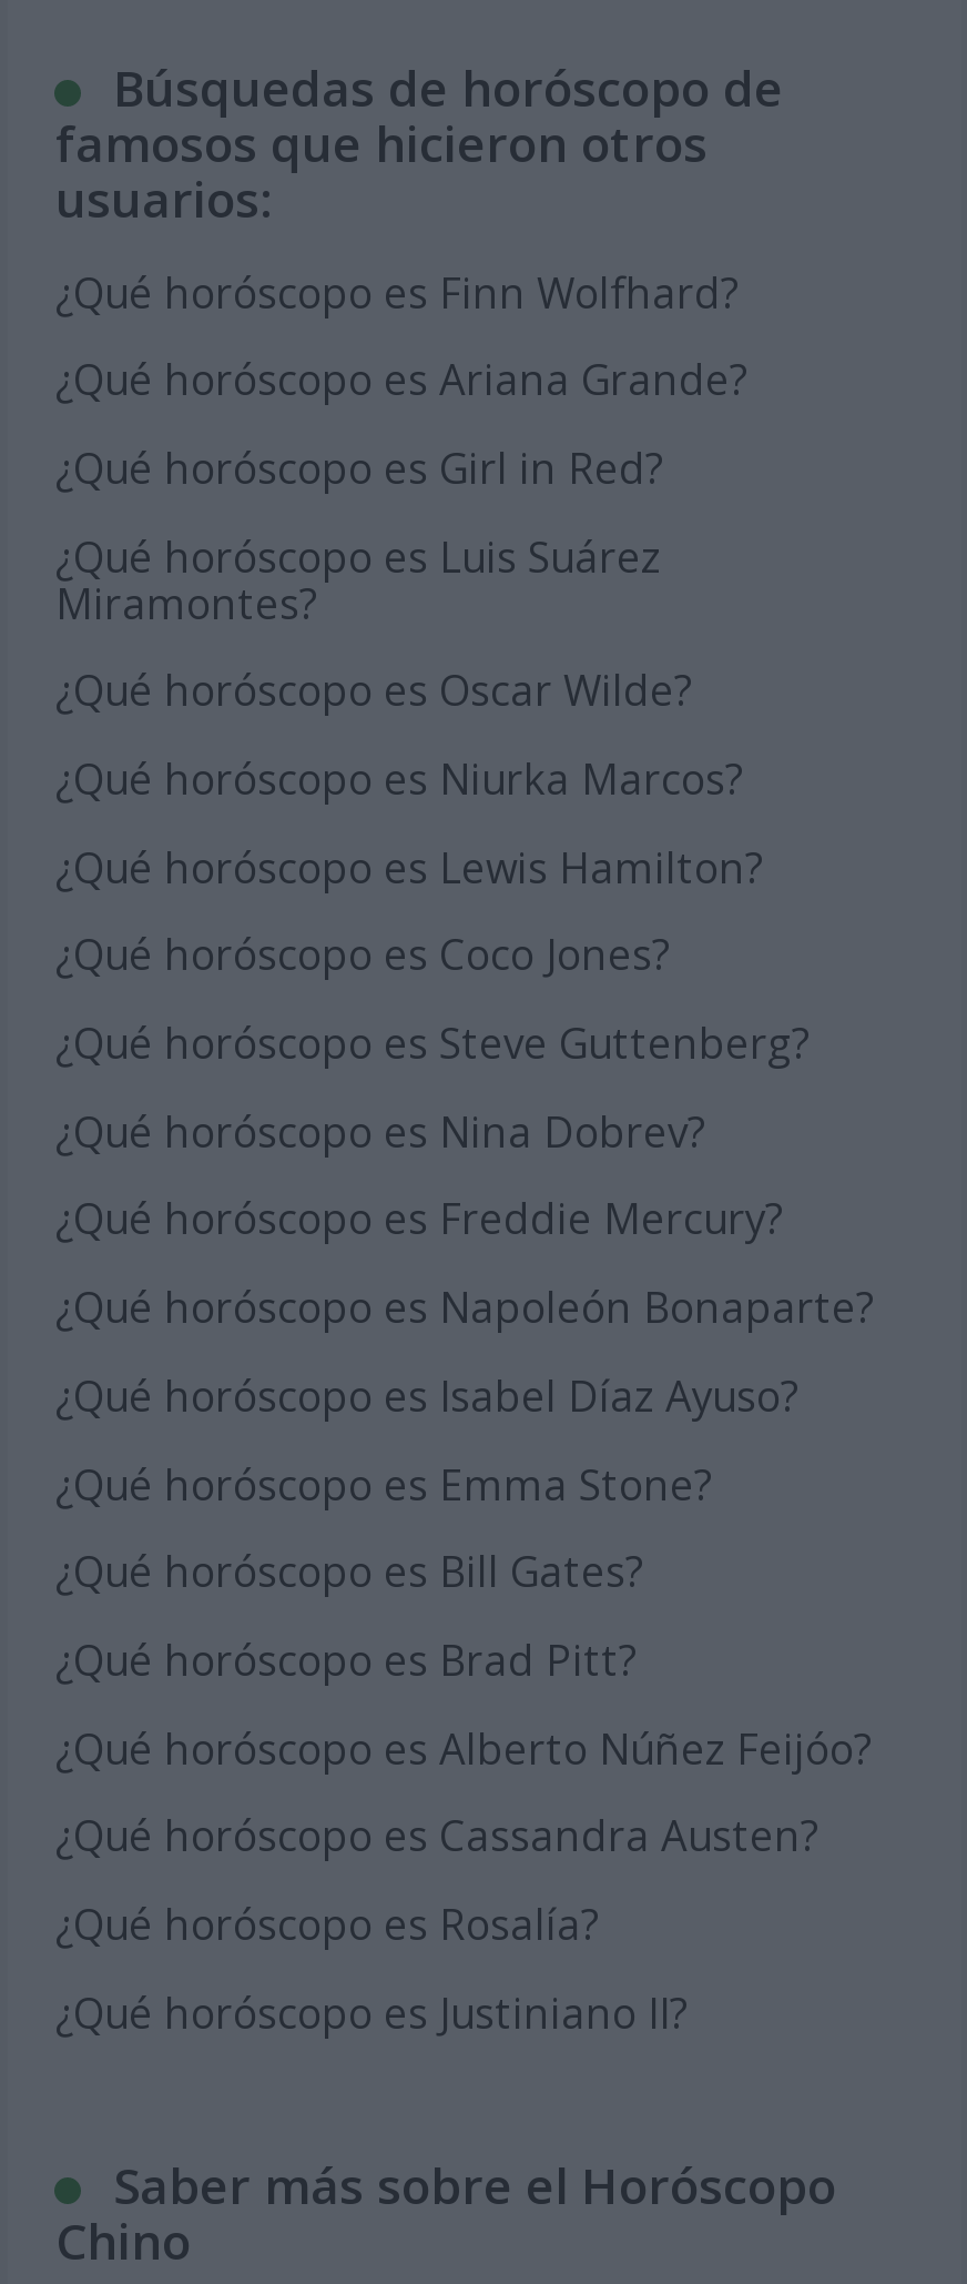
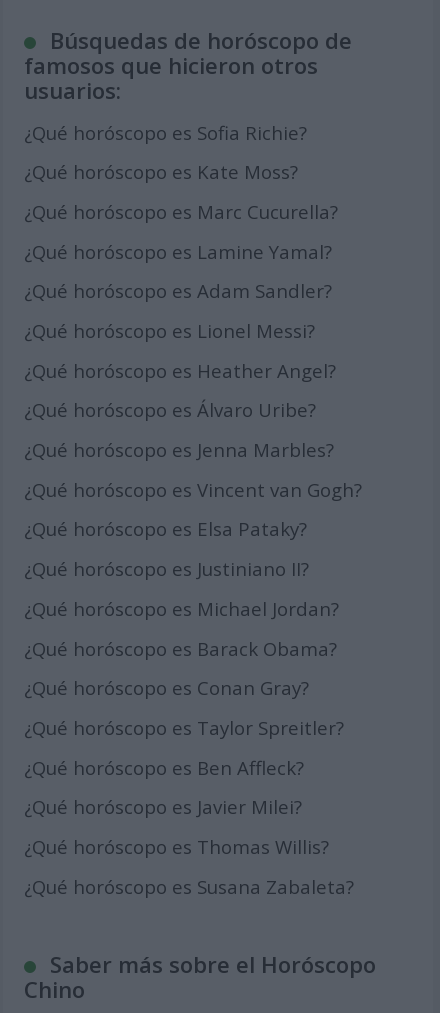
- ¿Qué horóscopo es Finn Wolfhard?
- ¿Qué horóscopo es Ariana Grande?
- ¿Qué horóscopo es Girl in Red?
- ¿Qué horóscopo es Luis Suárez
- Miramontes?
- ¿Qué horóscopo es Oscar Wilde?
- ¿Qué horóscopo es Niurka Marcos?
- ¿Qué horóscopo es Lewis Hamilton?
- ¿Qué horóscopo es Coco Jones?
- ¿Qué horóscopo es Steve Guttenberg?
- ¿Qué horóscopo es Nina Dobrev?
- ¿Qué horóscopo es Freddie Mercury?
- ¿Qué horóscopo es Napoleón Bonaparte?
- ¿Qué horóscopo es Isabel Díaz Ayuso?
- ¿Qué horóscopo es Emma Stone?
- ¿Qué horóscopo es Bill Gates?
- ¿Qué horóscopo es Brad Pitt?
- ¿Qué horóscopo es Alberto Núñez Feijóo?
- ¿Qué horóscopo es Cassandra Austen?
- ¿Qué horóscopo es Rosalía?
+ ¿Qué horóscopo es Sofia Richie?
+ ¿Qué horóscopo es Kate Moss?
+ ¿Qué horóscopo es Marc Cucurella?
+ ¿Qué horóscopo es Lamine Yamal?
+ ¿Qué horóscopo es Adam Sandler?
+ ¿Qué horóscopo es Lionel Messi?
+ ¿Qué horóscopo es Heather Angel?
+ ¿Qué horóscopo es Álvaro Uribe?
+ ¿Qué horóscopo es Jenna Marbles?
+ ¿Qué horóscopo es Vincent van Gogh?
+ ¿Qué horóscopo es Elsa Pataky?

moved up: ¿Qué horóscopo es Justiniano II?

+ ¿Qué horóscopo es Michael Jordan?
+ ¿Qué horóscopo es Barack Obama?
+ ¿Qué horóscopo es Conan Gray?
+ ¿Qué horóscopo es Taylor Spreitler?
+ ¿Qué horóscopo es Ben Affleck?
+ ¿Qué horóscopo es Javier Milei?
+ ¿Qué horóscopo es Thomas Willis?
+ ¿Qué horóscopo es Susana Zabaleta?
